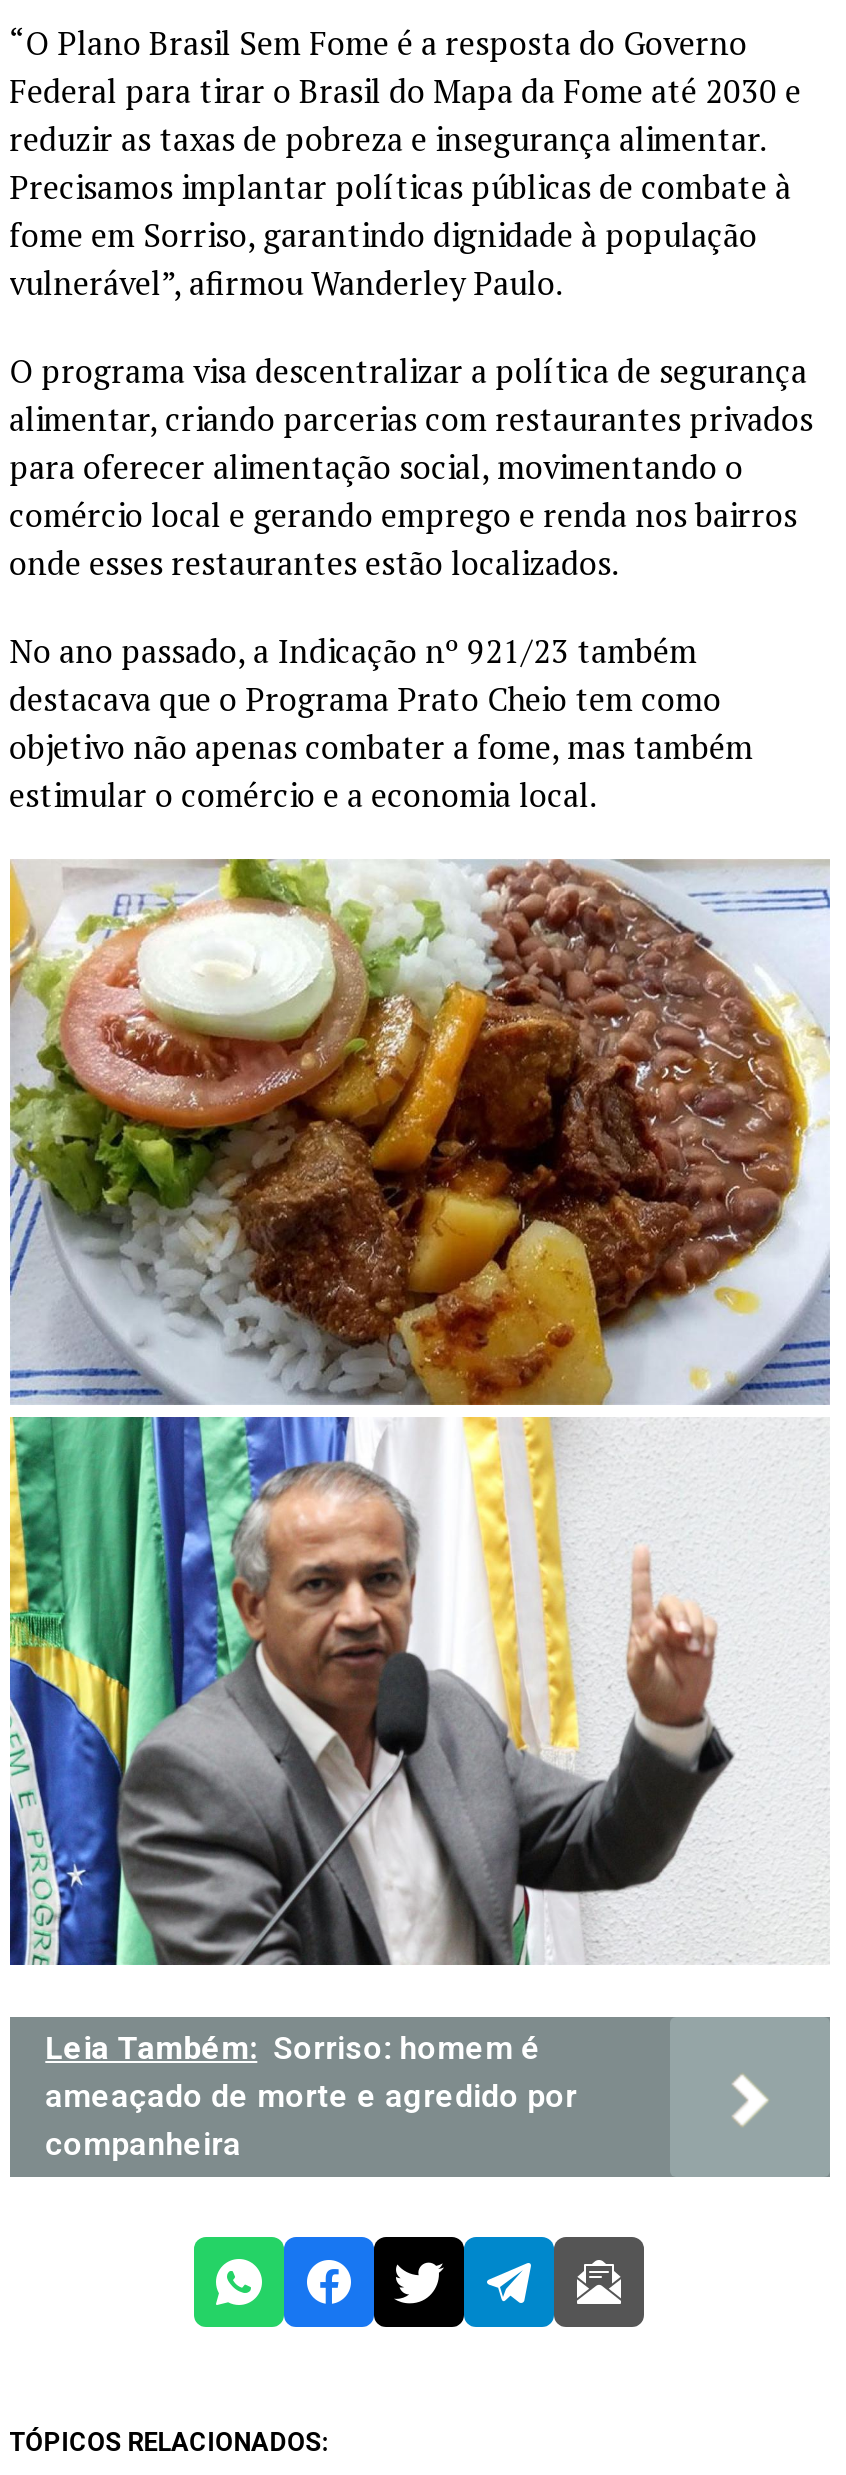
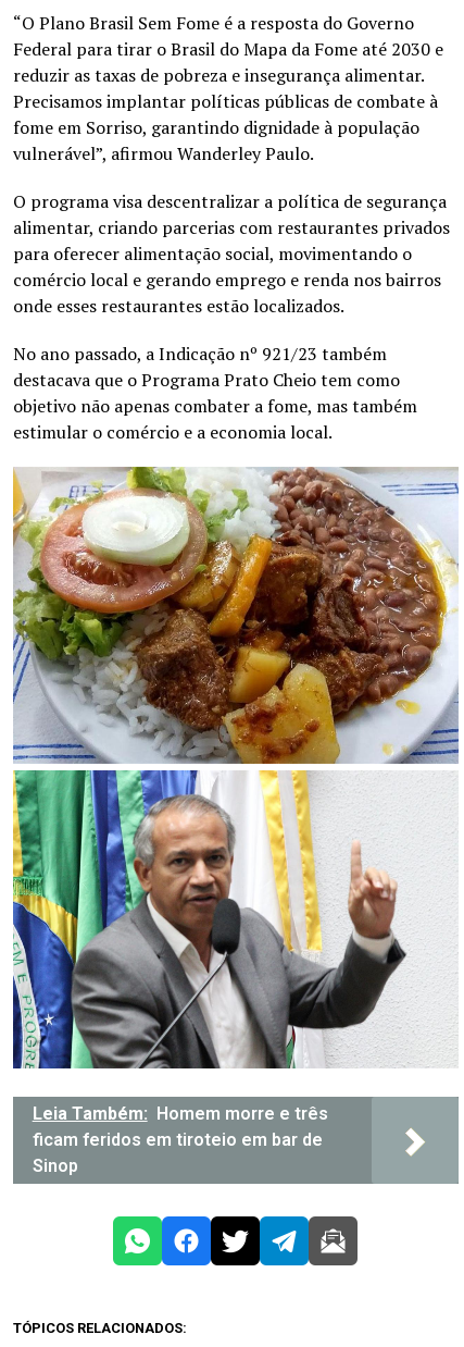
- Leia Também: Sorriso: homem é
- ameaçado de morte e agredido por
- companheira
+ Leia Também: Homem morre e três
+ ficam feridos em tiroteio em bar de
+ Sinop
